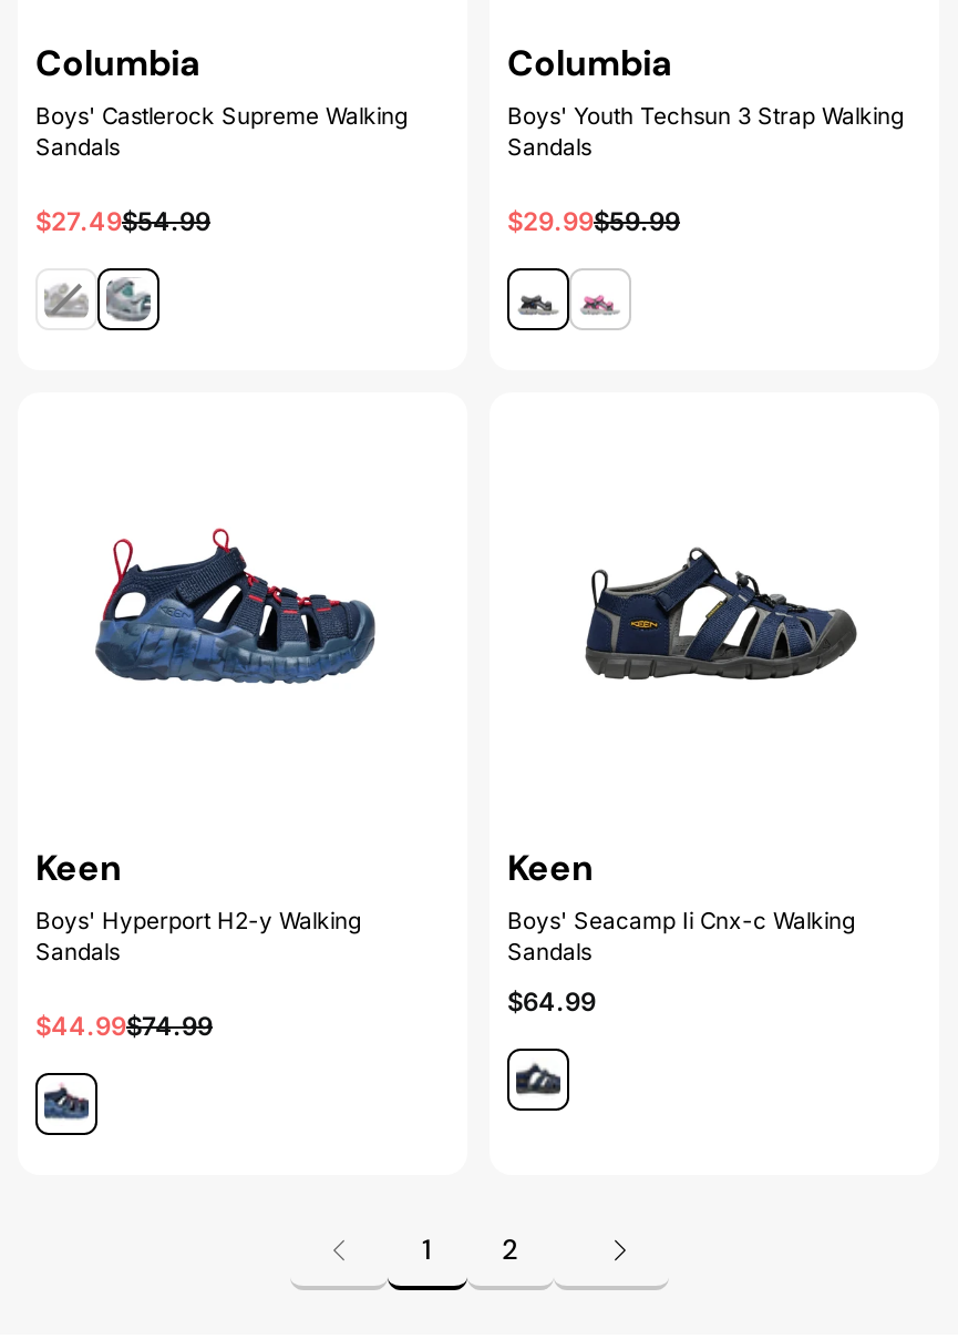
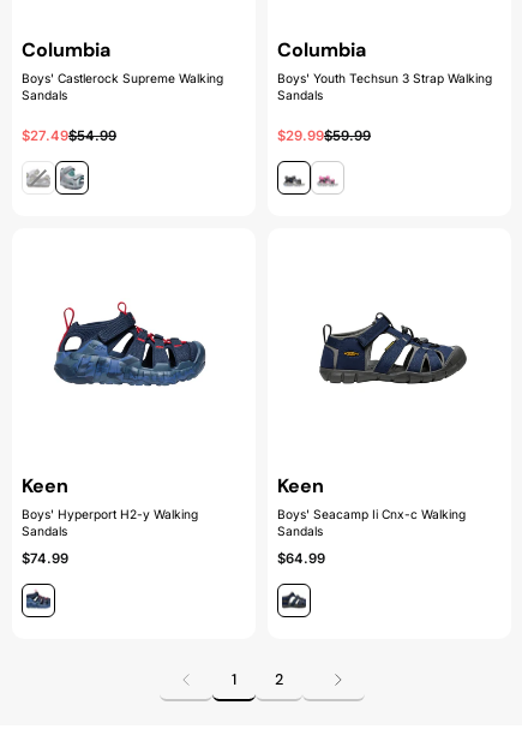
- $44.99$74.99
+ $74.99
